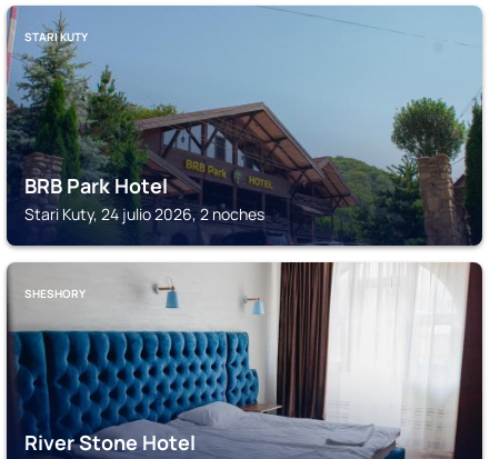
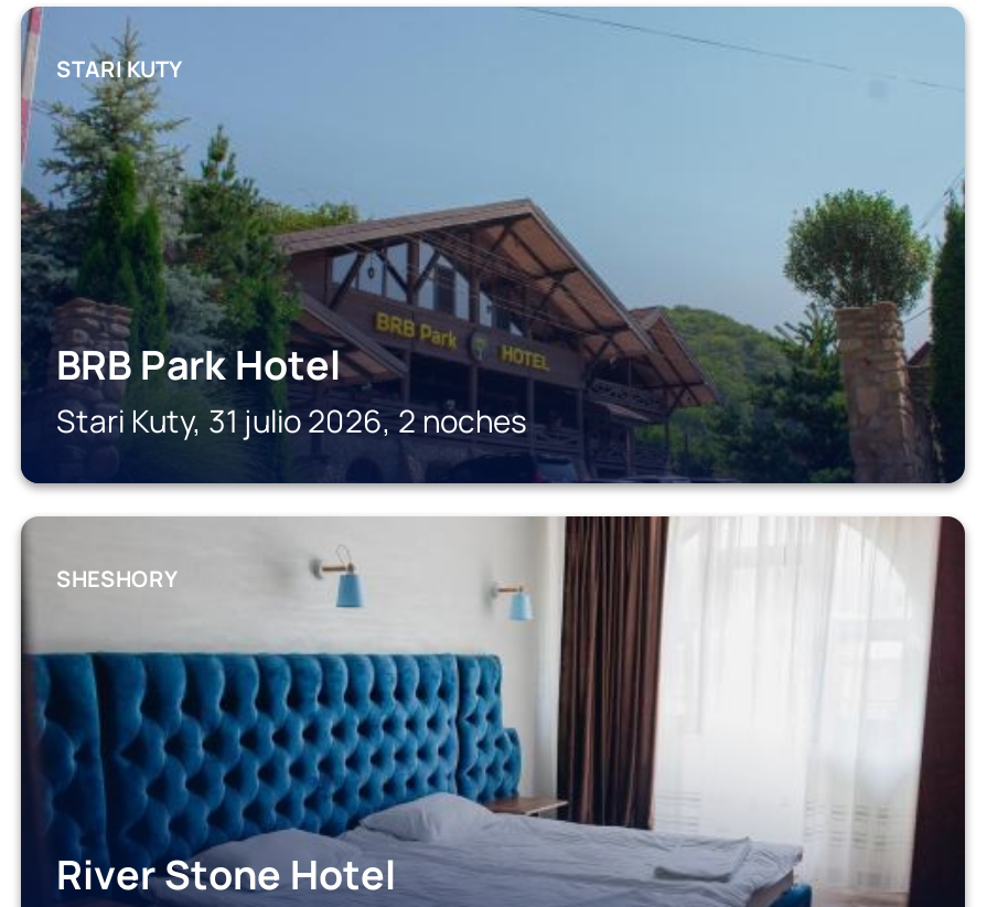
- Stari Kuty, 24 julio 2026, 2 noches
+ Stari Kuty, 31 julio 2026, 2 noches
